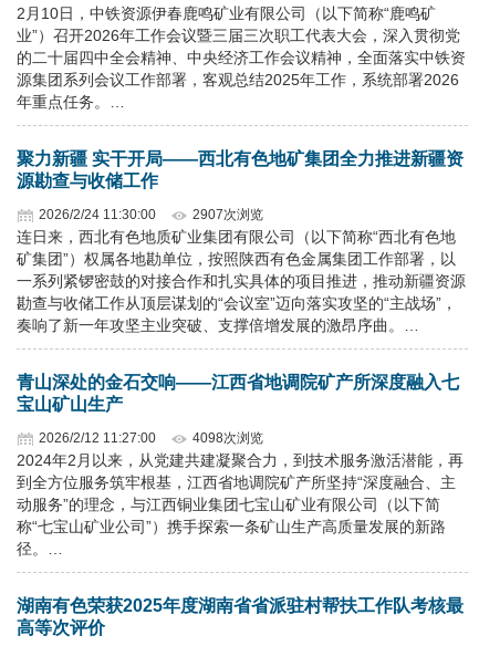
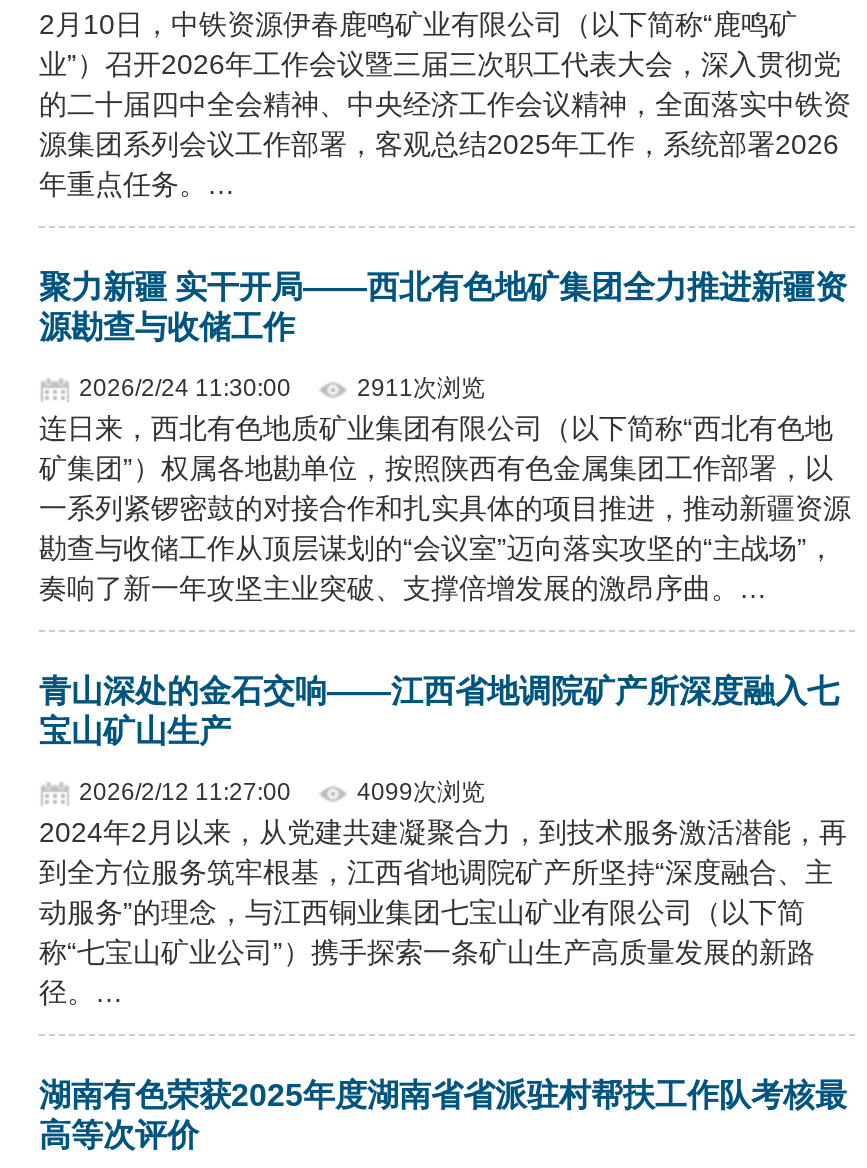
- 2907次浏览
+ 2911次浏览

- 4098次浏览
+ 4099次浏览
